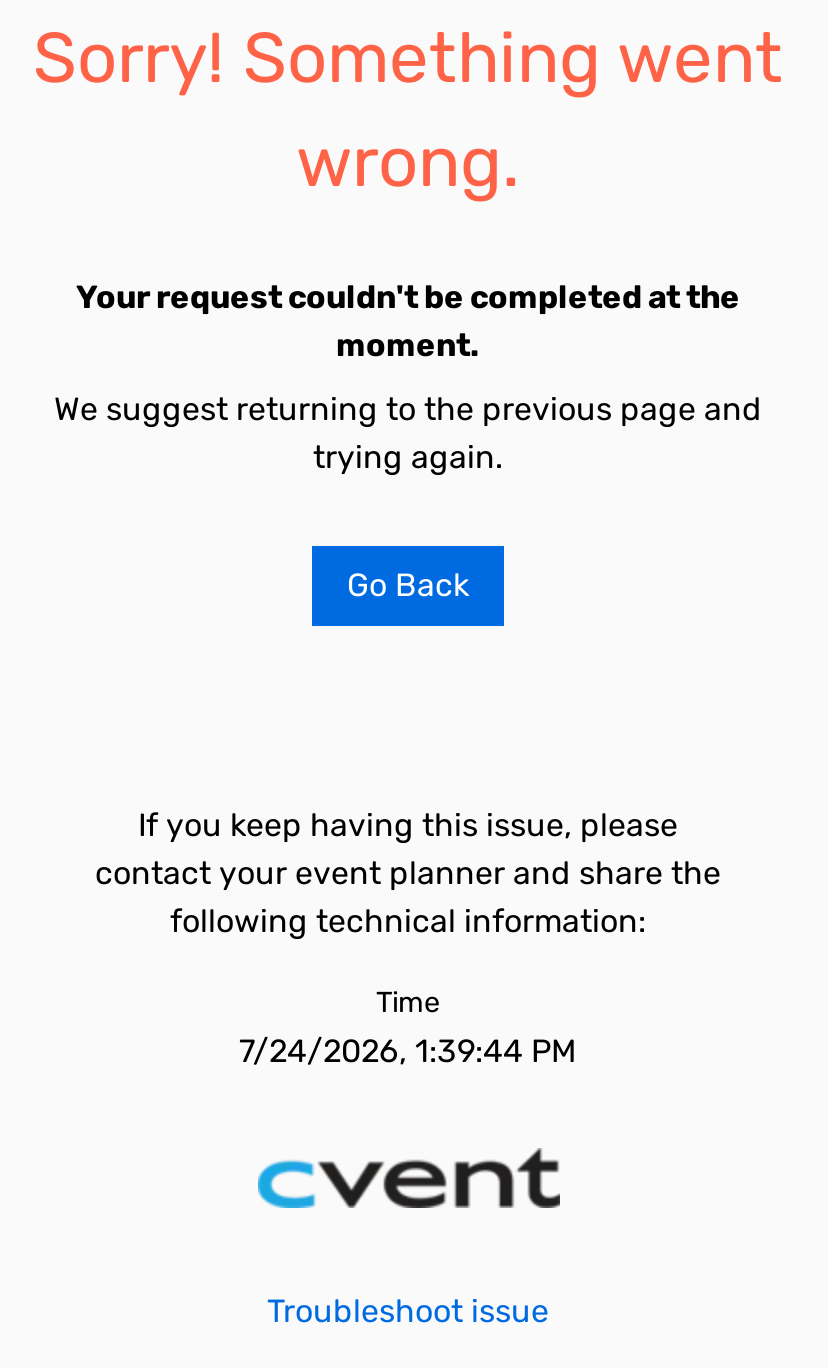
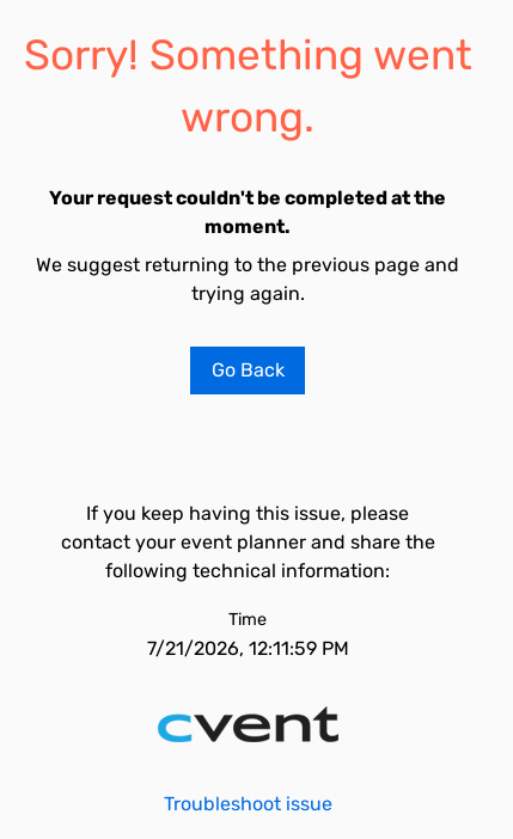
- 7/24/2026, 1:39:44 PM
+ 7/21/2026, 12:11:59 PM
